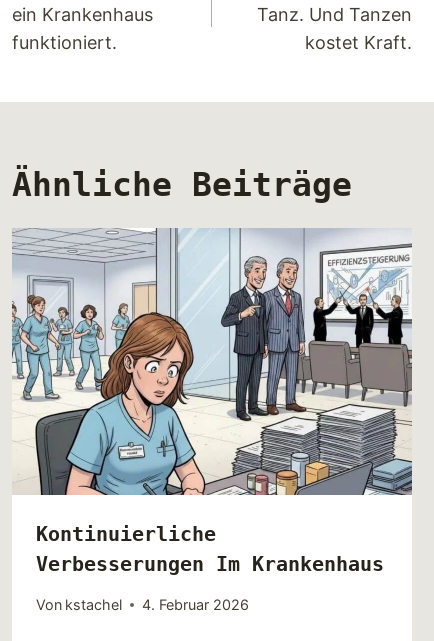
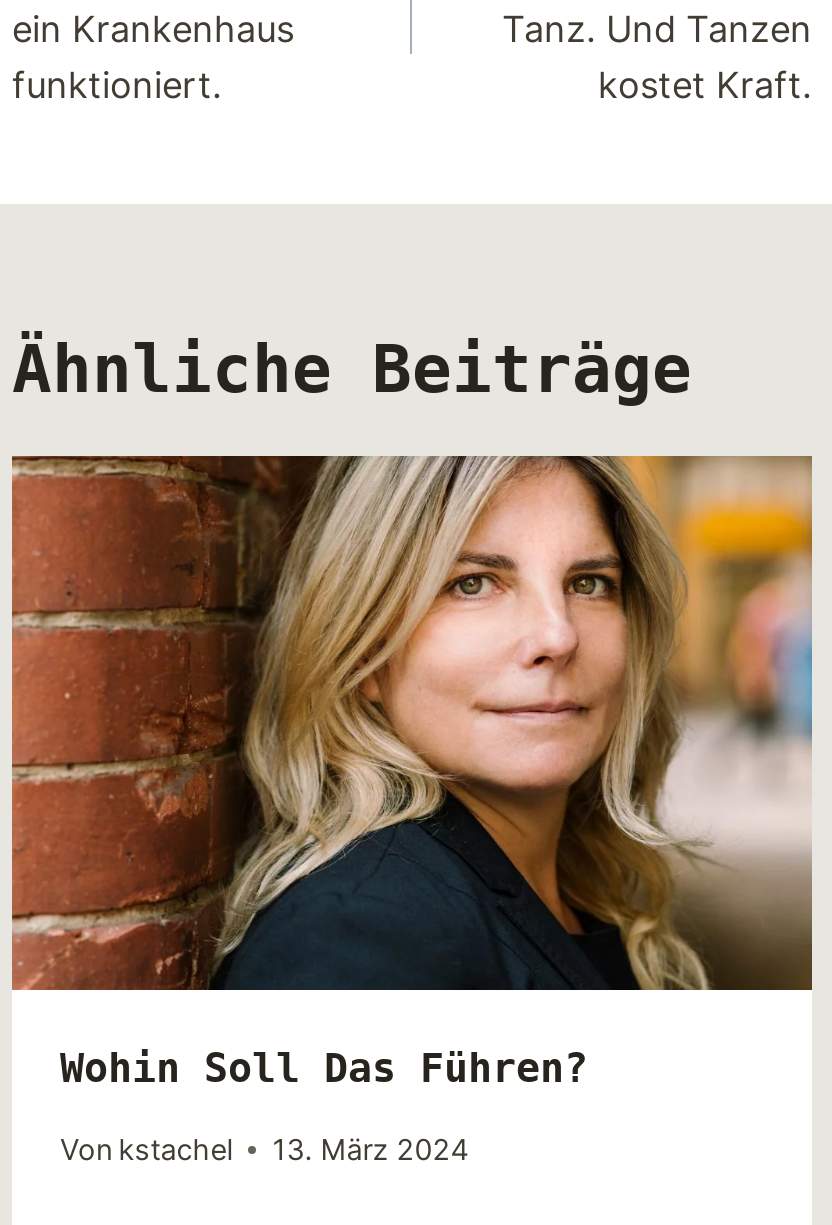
- [image]
- Kontinuierliche
- Verbesserungen Im Krankenhaus
+ [image]
+ Wohin Soll Das Führen?

- Von kstachel 4. Februar 2026
+ Von kstachel 13. März 2024
